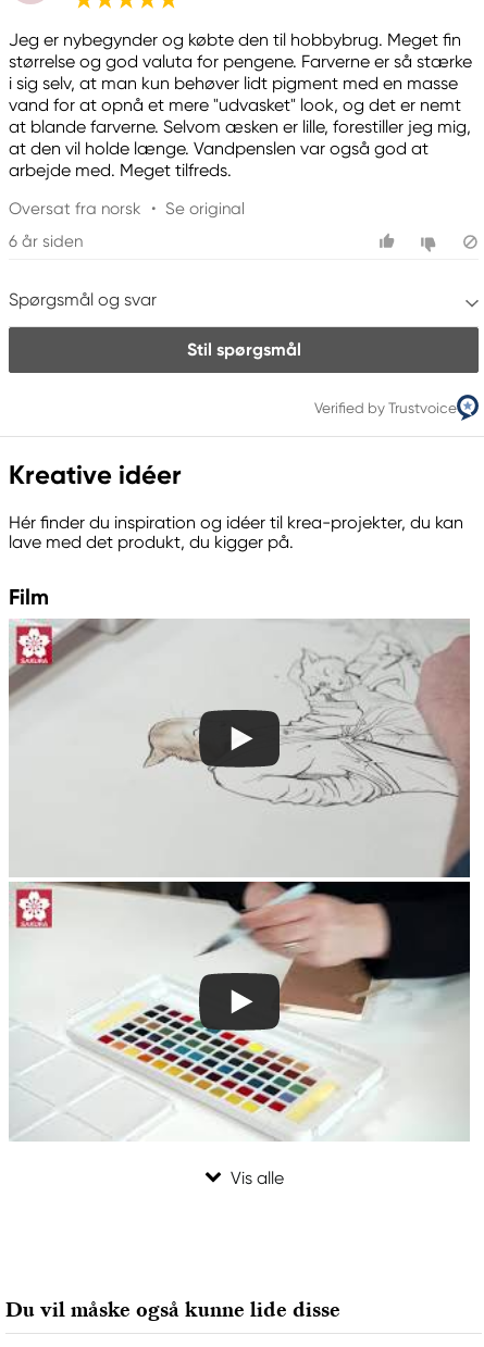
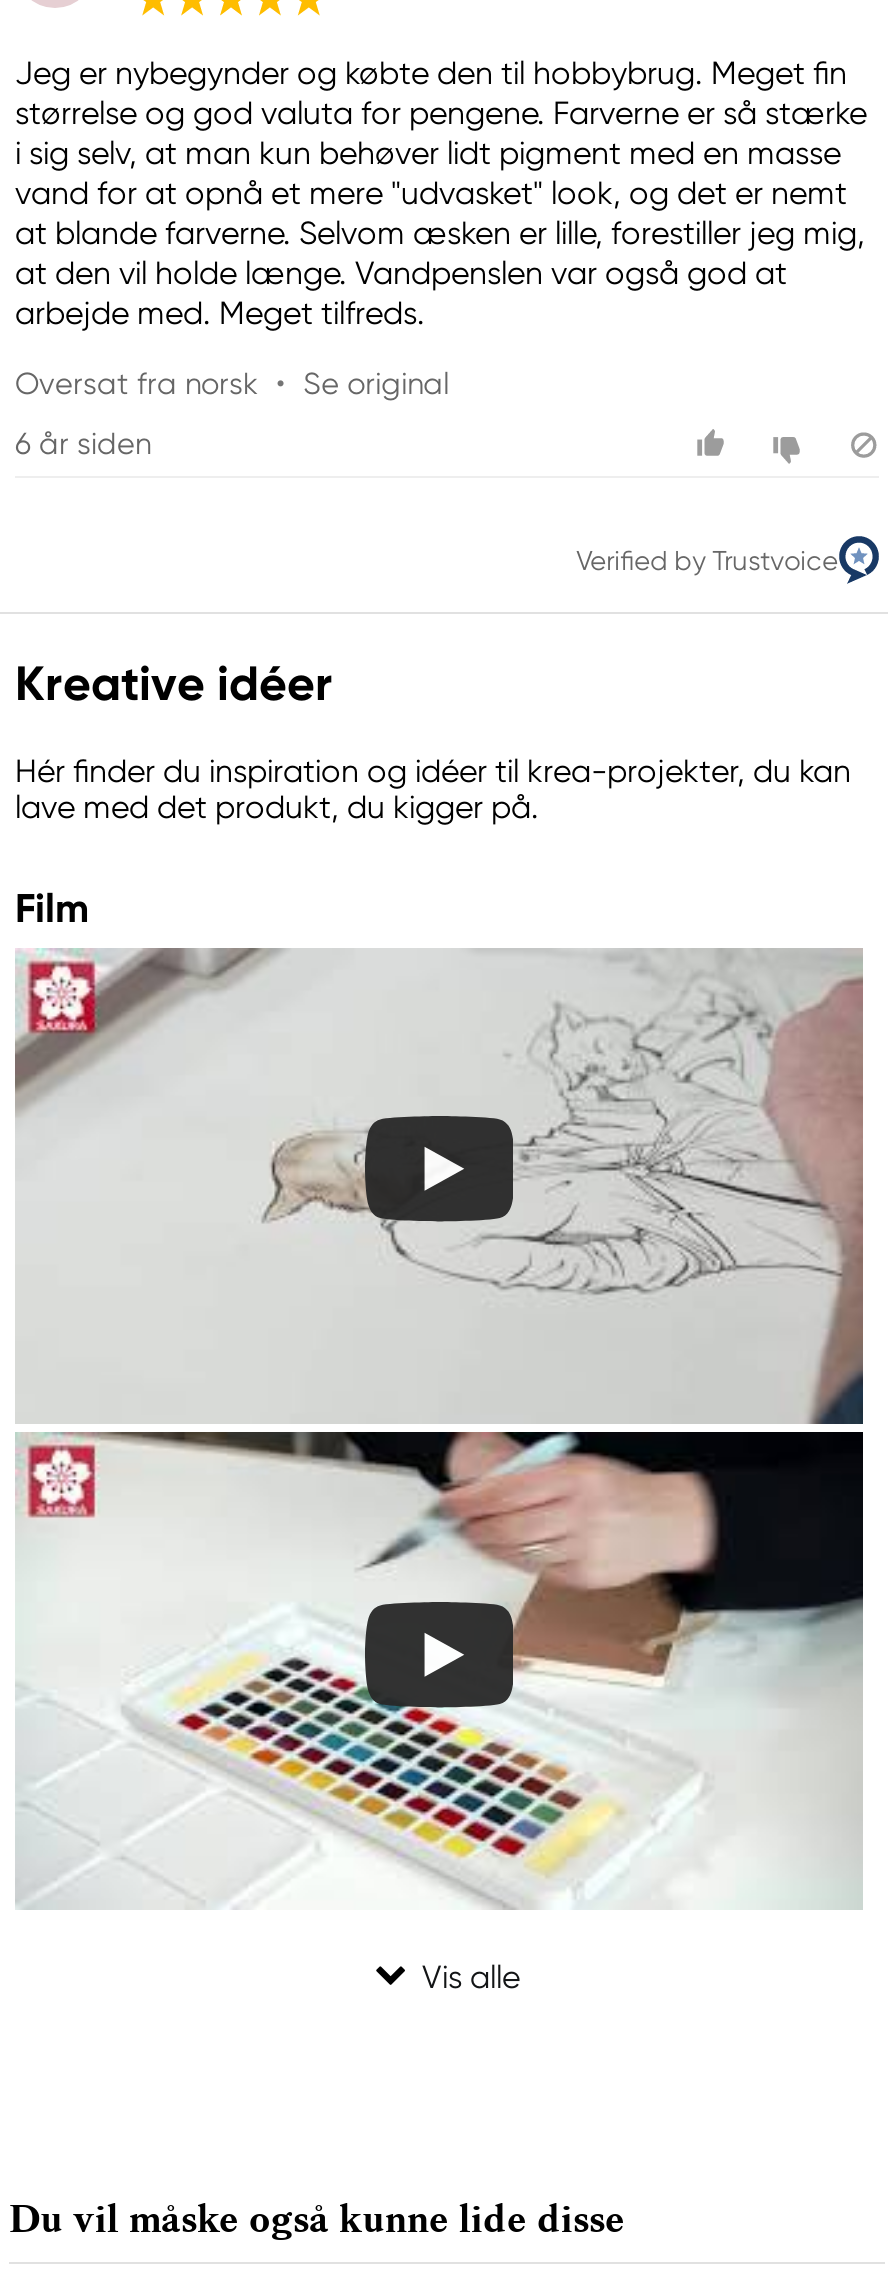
- Spørgsmål og svar
- Stil spørgsmål
